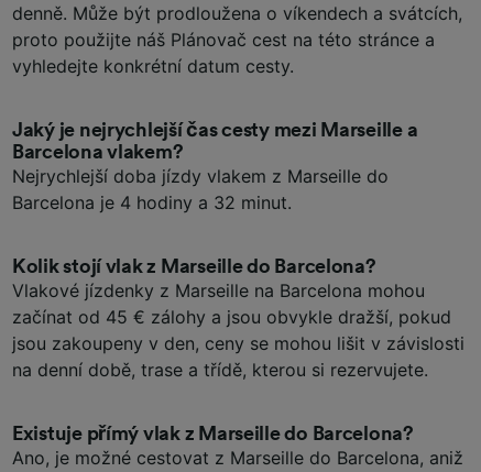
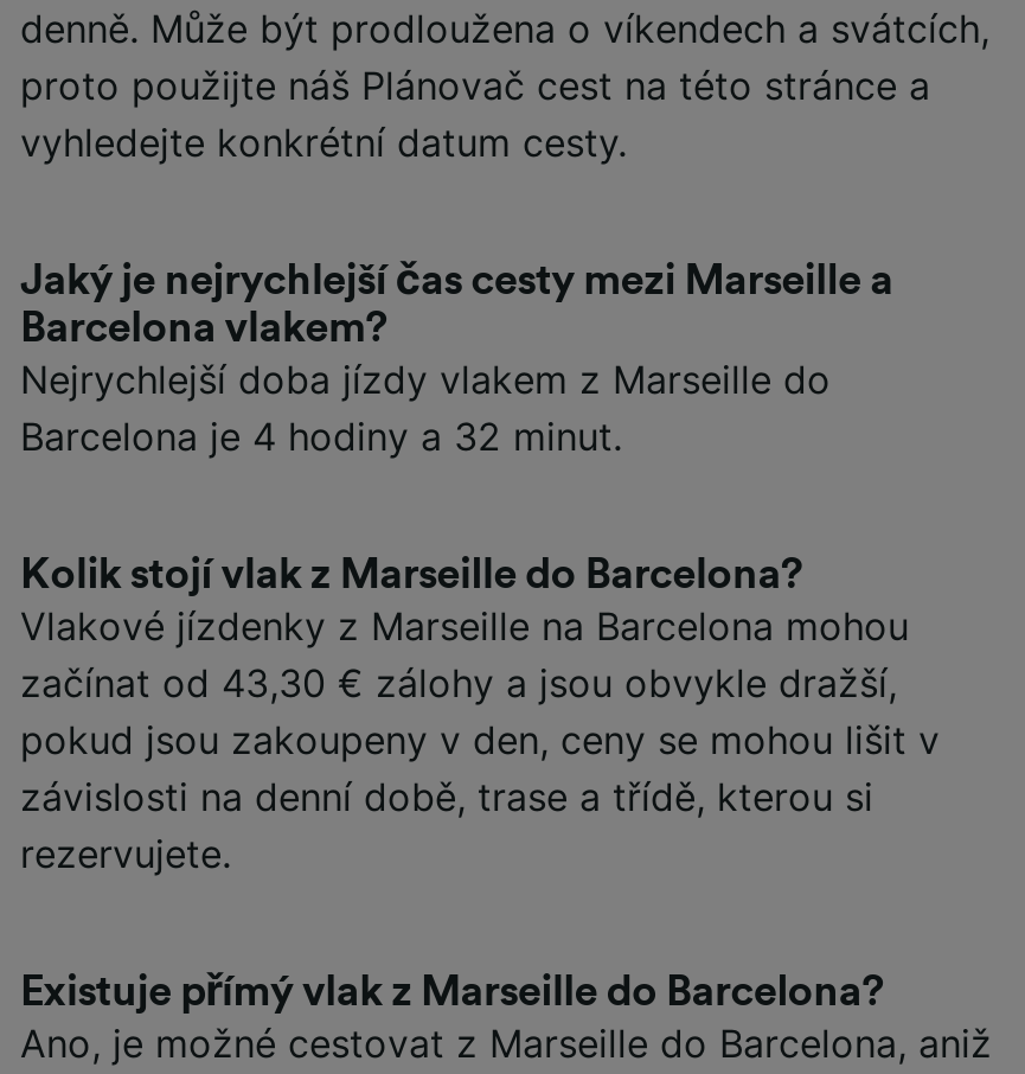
- začínat od 45 € zálohy a jsou obvykle dražší, pokud
- jsou zakoupeny v den, ceny se mohou lišit v závislosti
- na denní době, trase a třídě, kterou si rezervujete.
+ začínat od 43,30 € zálohy a jsou obvykle dražší,
+ pokud jsou zakoupeny v den, ceny se mohou lišit v
+ závislosti na denní době, trase a třídě, kterou si
+ rezervujete.
